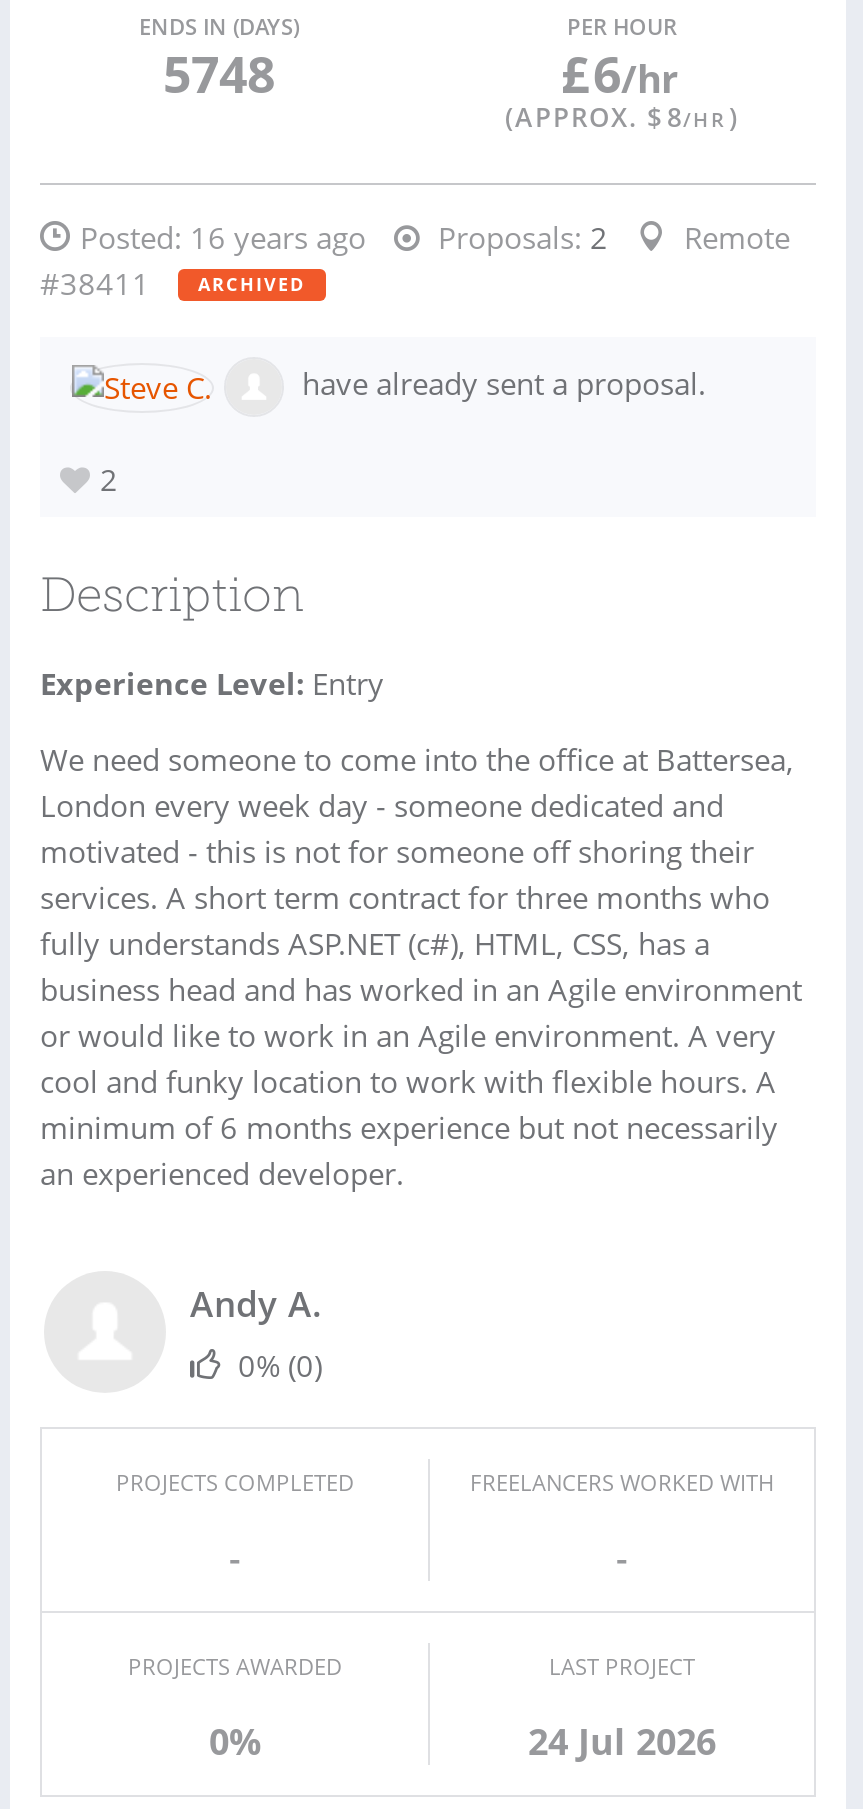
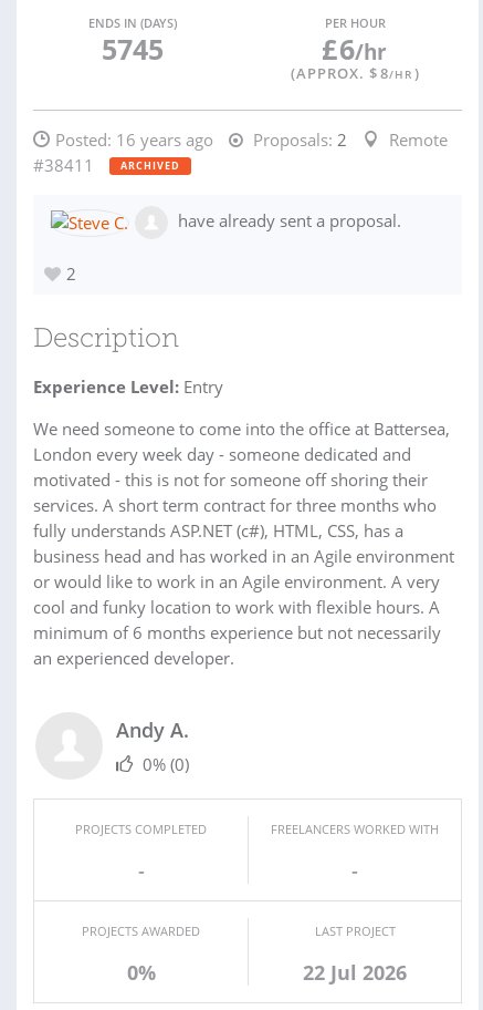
- 5748
+ 5745

- 24 Jul 2026
+ 22 Jul 2026
